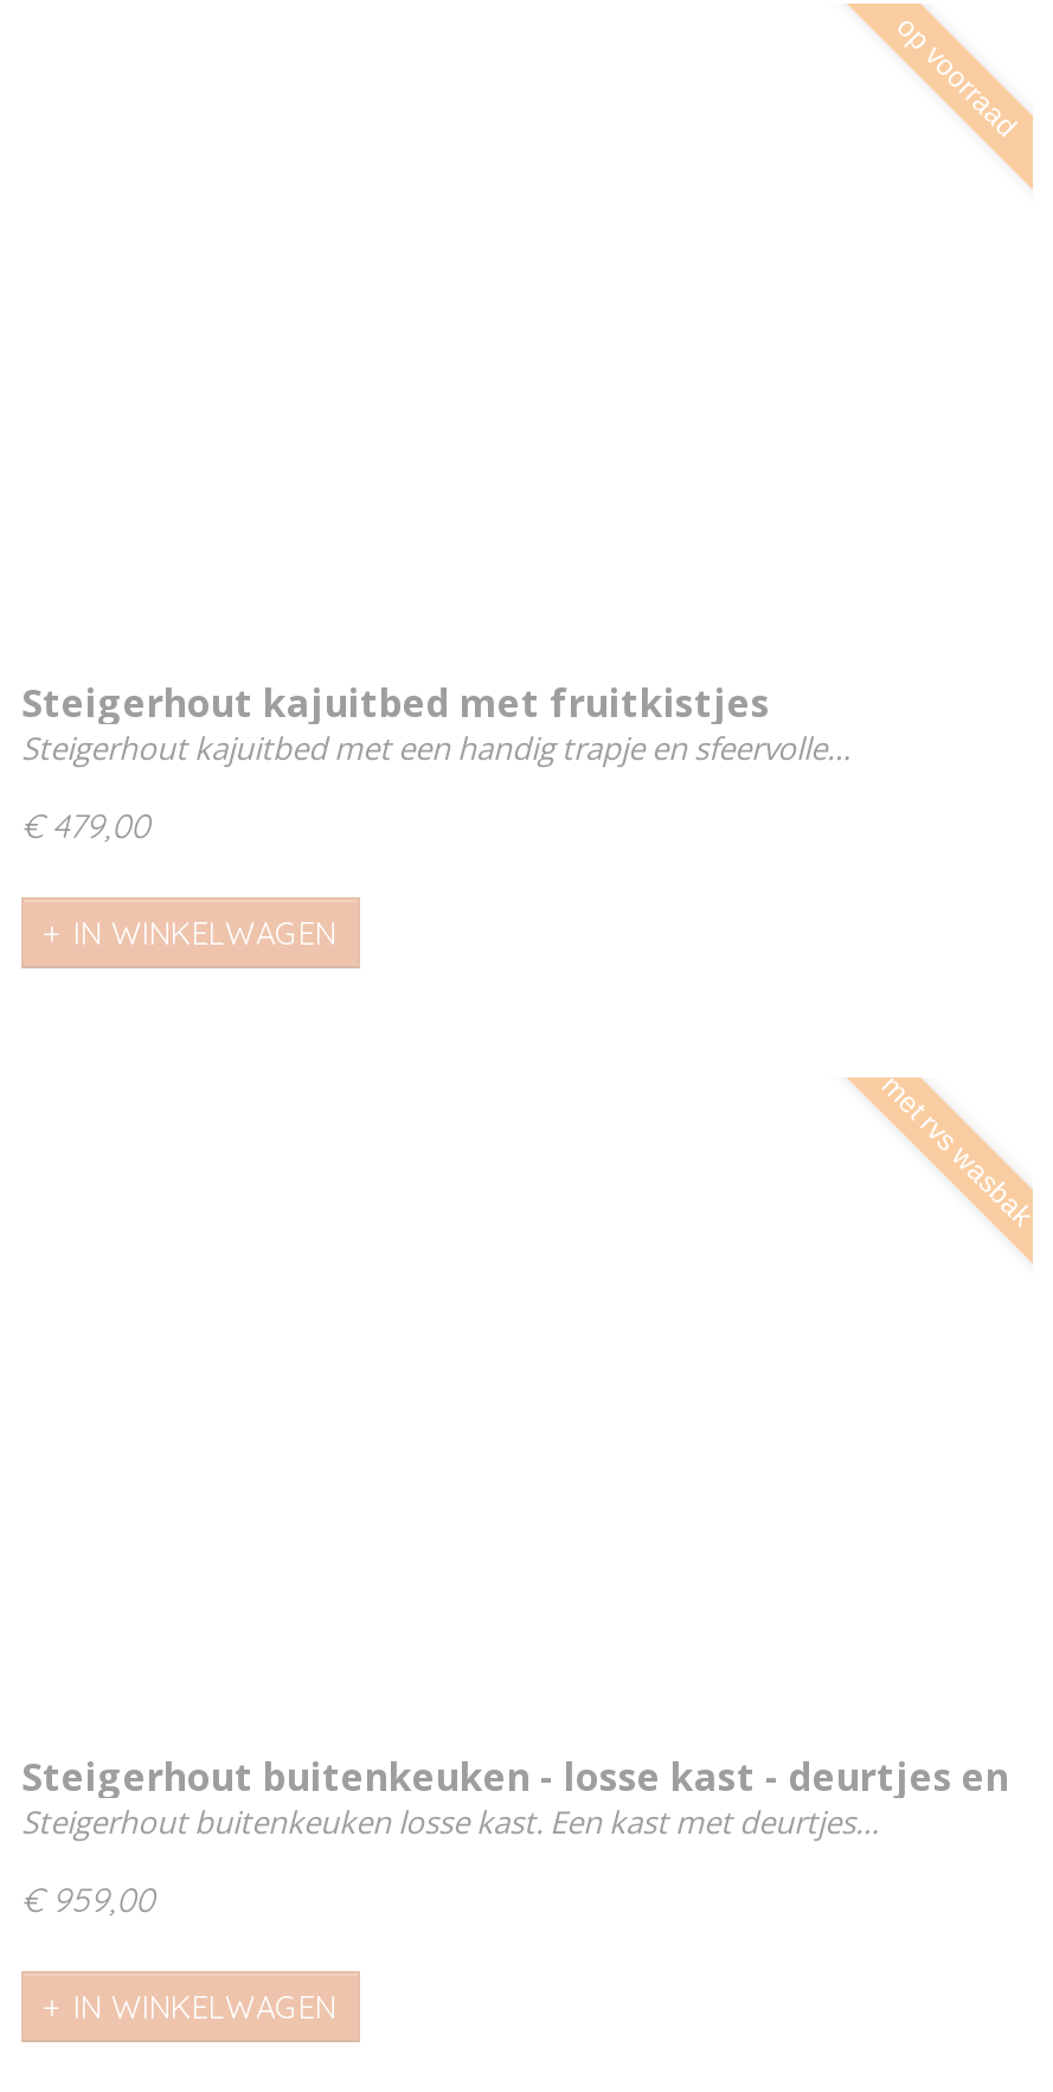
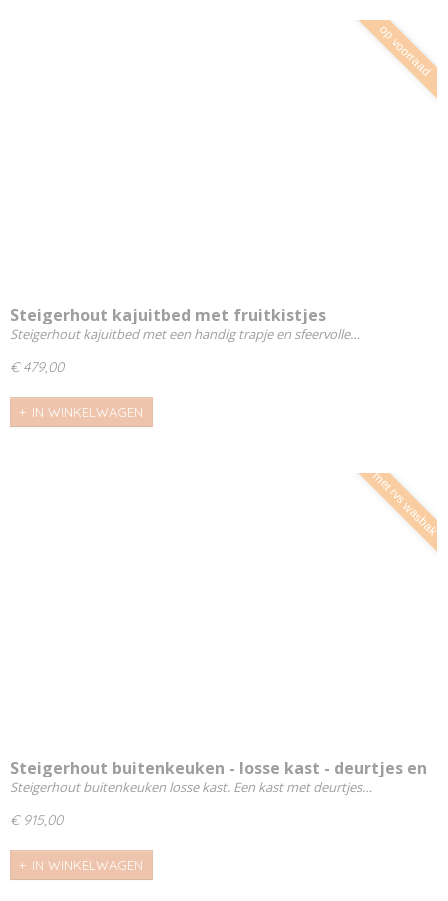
- € 959,00
+ € 915,00
